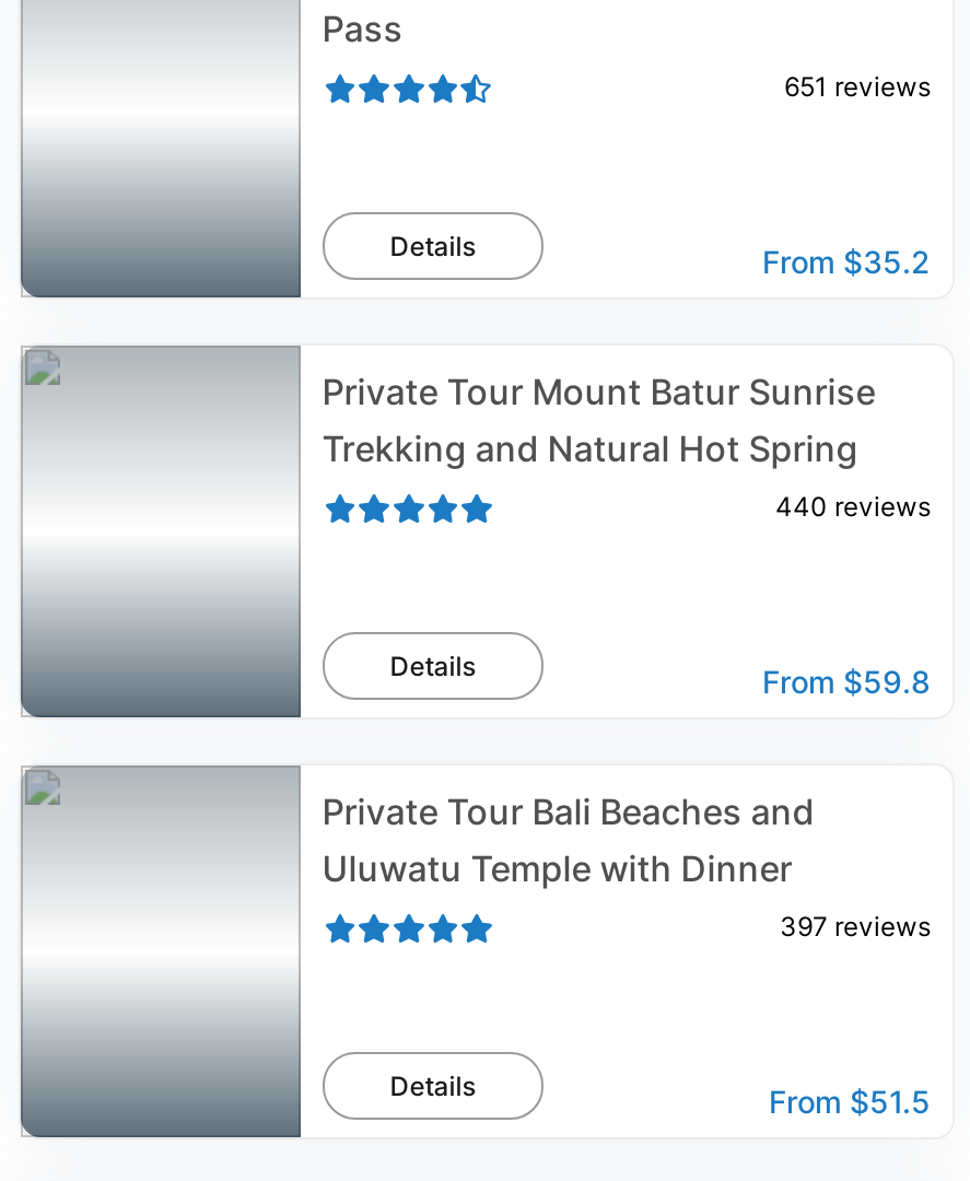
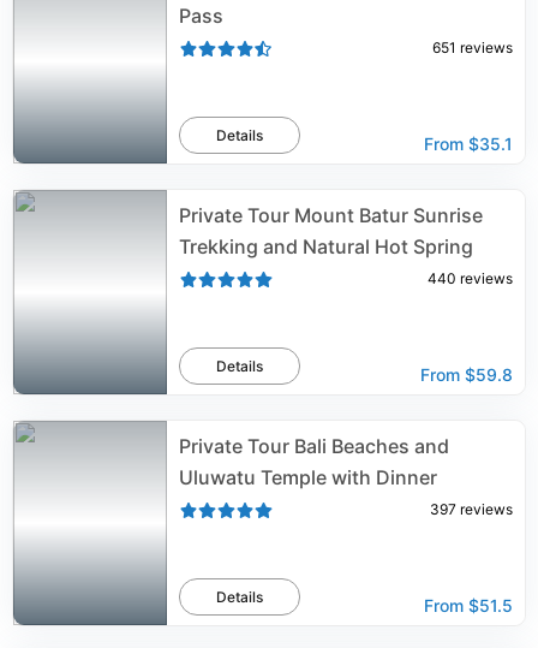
- From $35.2
+ From $35.1
